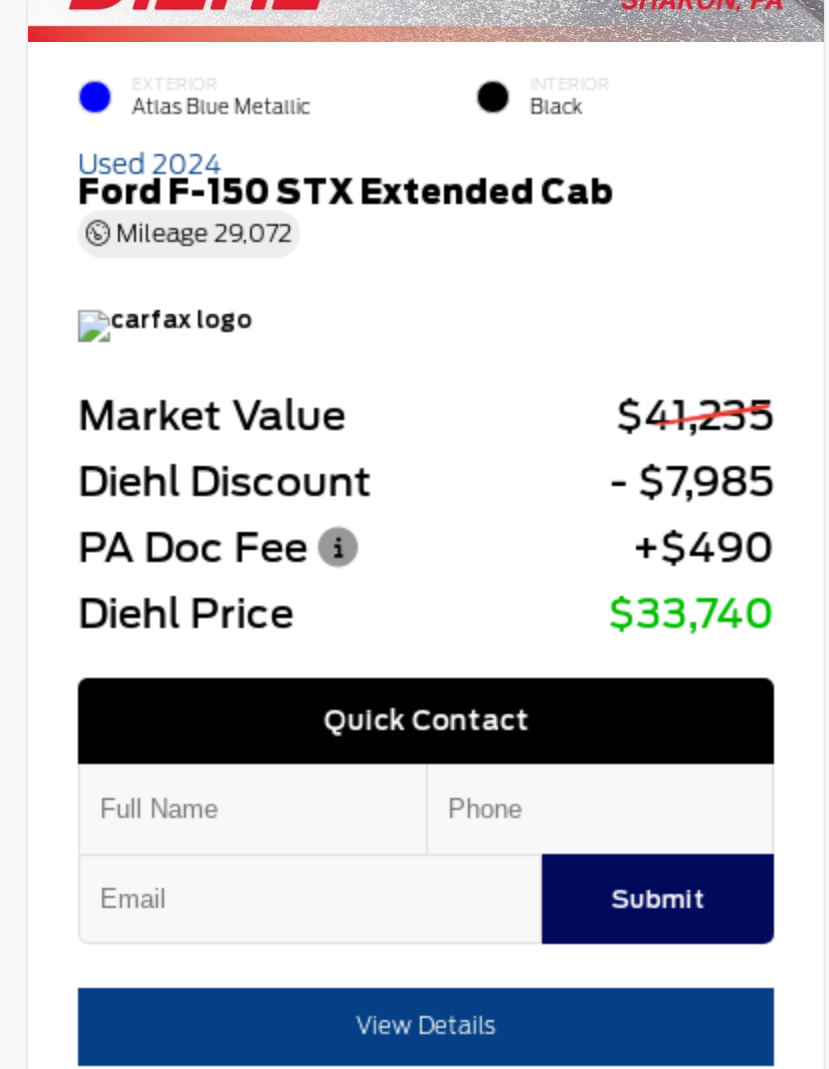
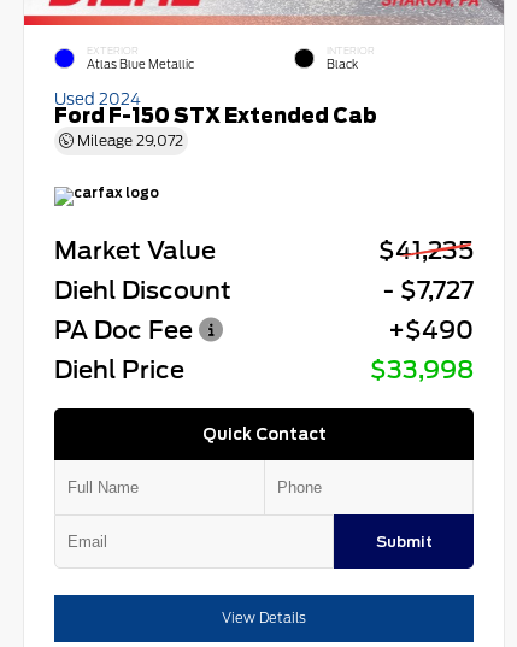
- - $7,985
+ - $7,727

- $33,740
+ $33,998
